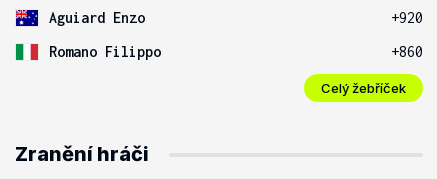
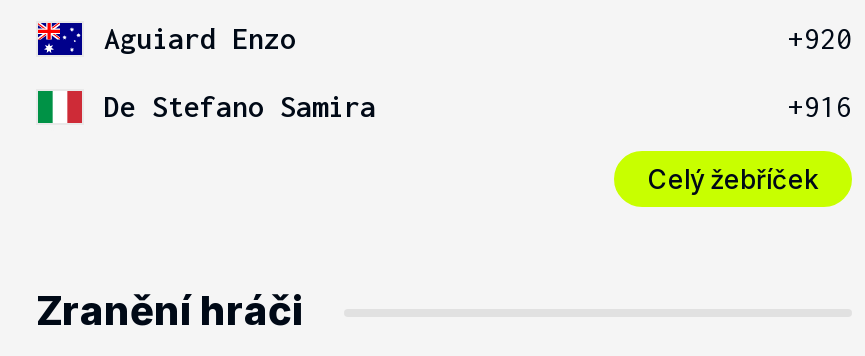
- Romano Filippo
- +860
+ De Stefano Samira
+ +916
